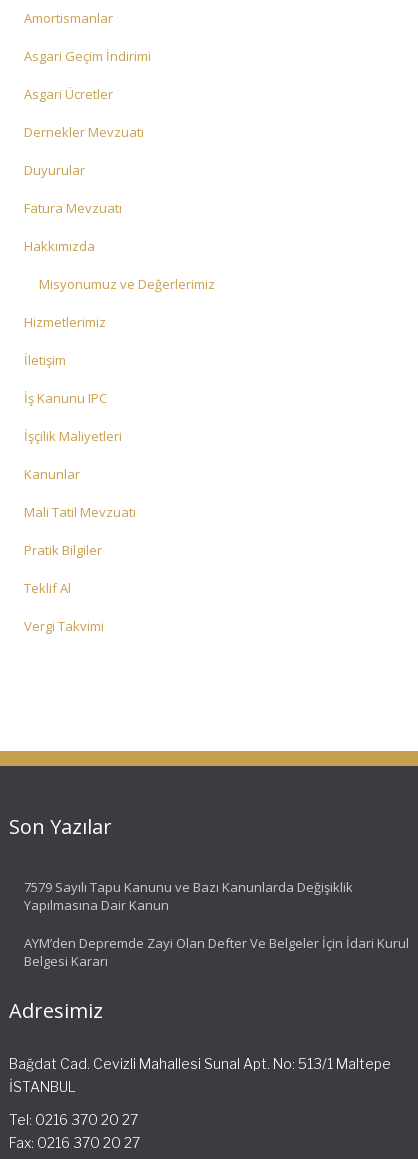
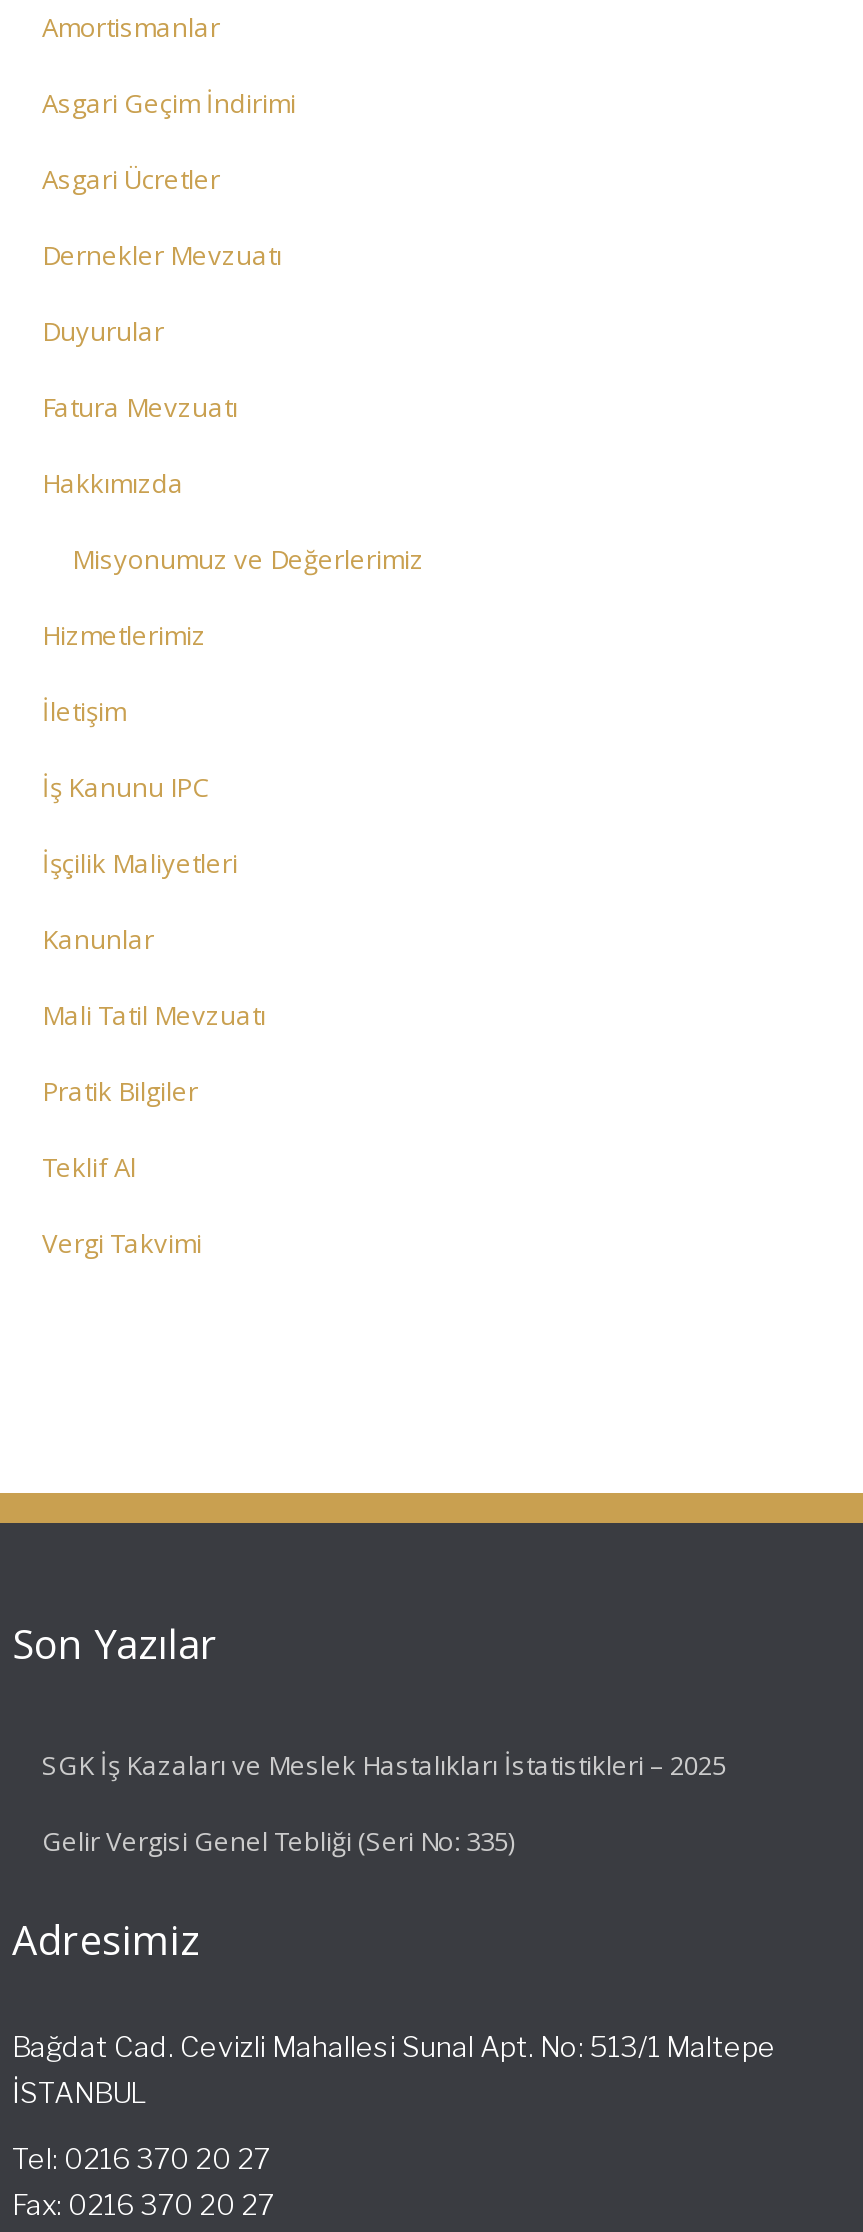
- 7579 Sayılı Tapu Kanunu ve Bazı Kanunlarda Değişiklik
- Yapılmasına Dair Kanun
+ SGK İş Kazaları ve Meslek Hastalıkları İstatistikleri – 2025

- AYM’den Depremde Zayi Olan Defter Ve Belgeler İçin İdari Kurul
- Belgesi Kararı
+ Gelir Vergisi Genel Tebliği (Seri No: 335)
